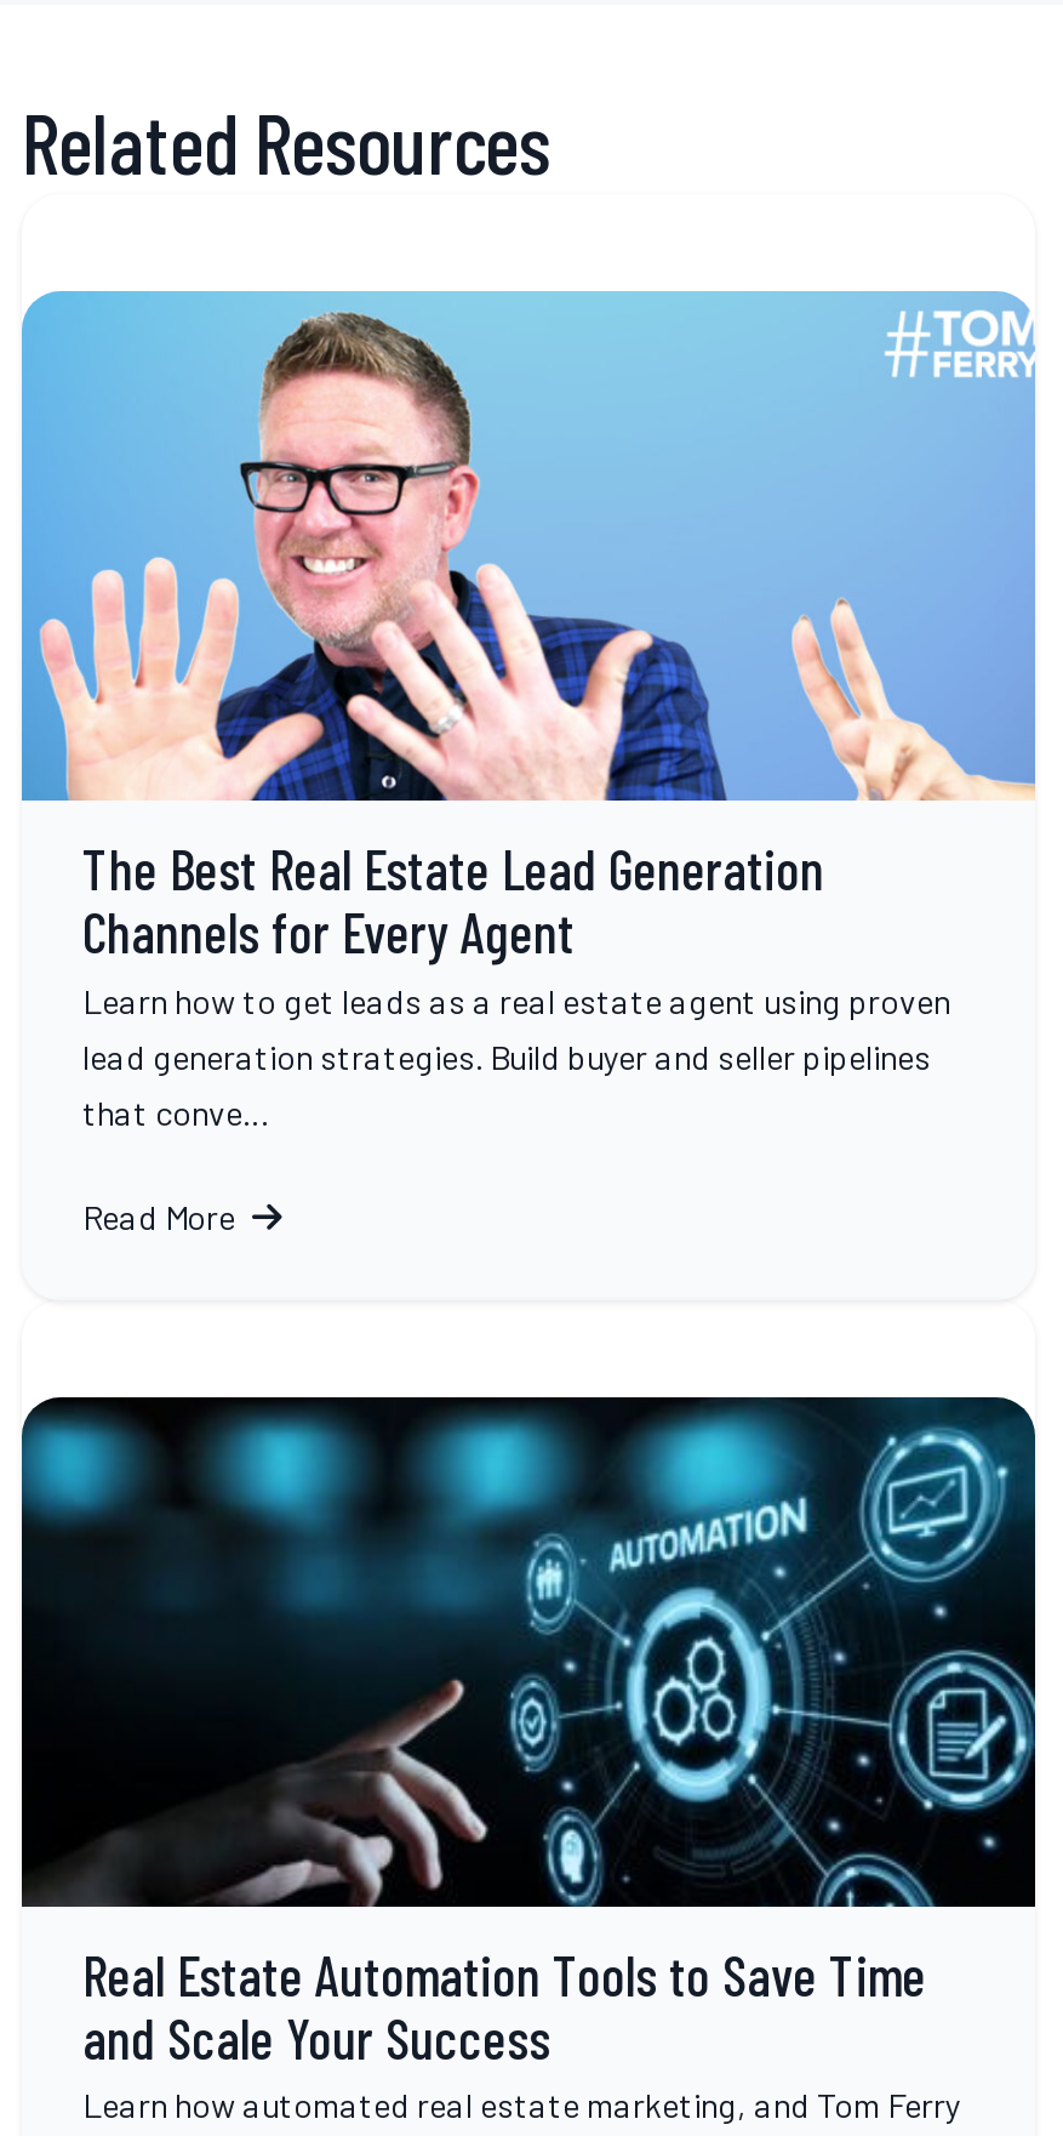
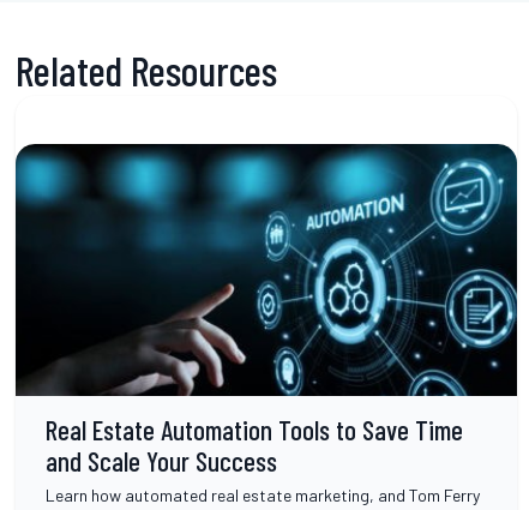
- [image]
- The Best Real Estate Lead Generation
- Channels for Every Agent
- Learn how to get leads as a real estate agent using proven
- lead generation strategies. Build buyer and seller pipelines
- that conve…
- Read More
